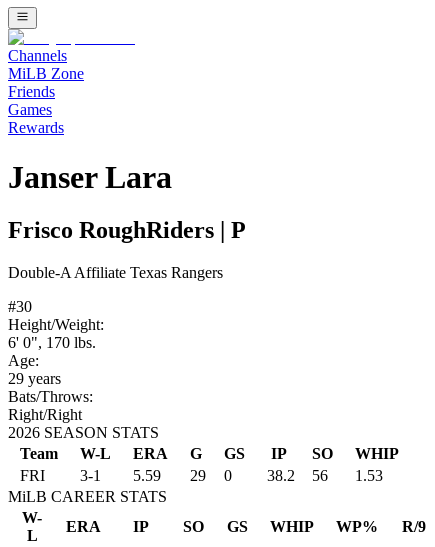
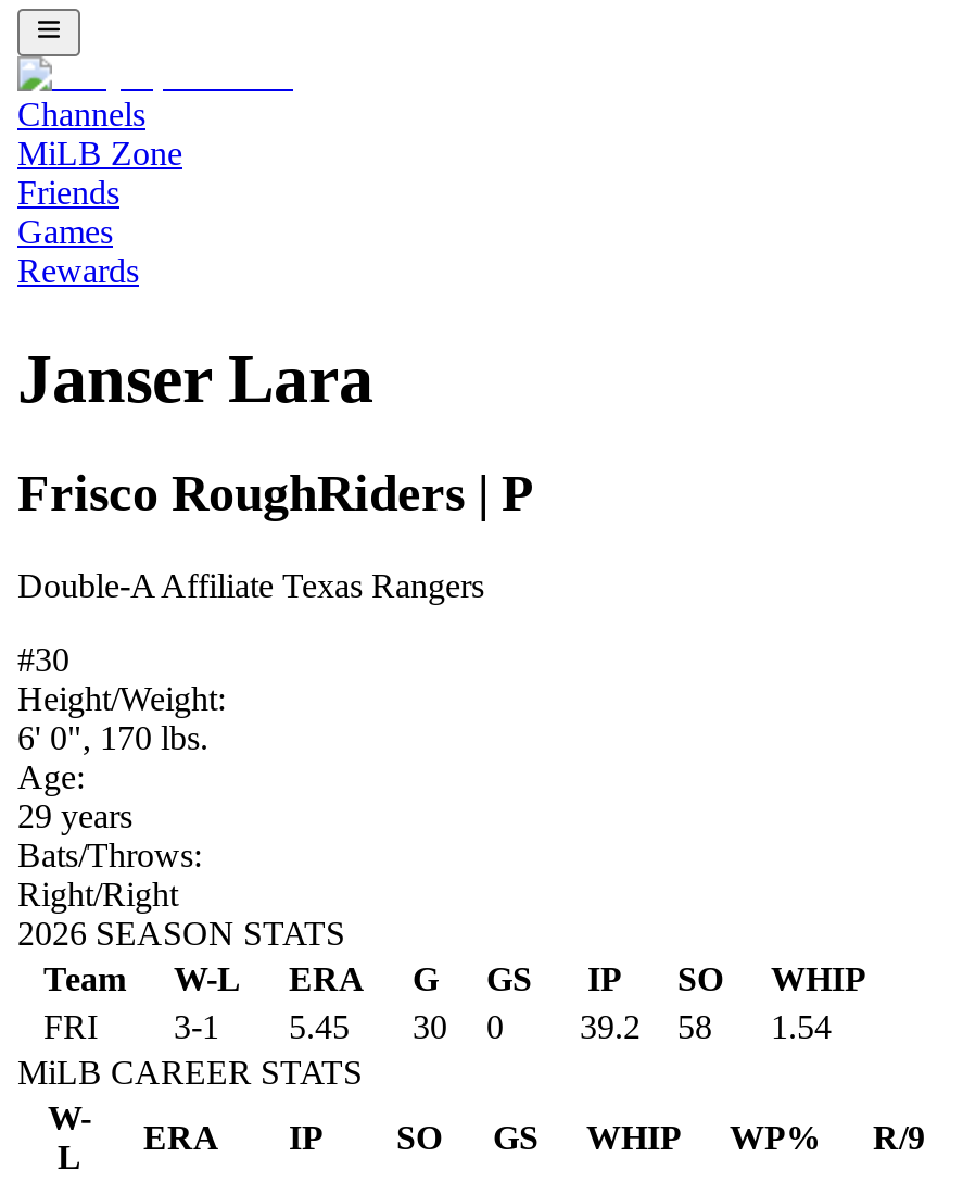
- 5.59
+ 5.45

- 29
+ 30

- 38.2
+ 39.2

- 56
+ 58

- 1.53
+ 1.54
